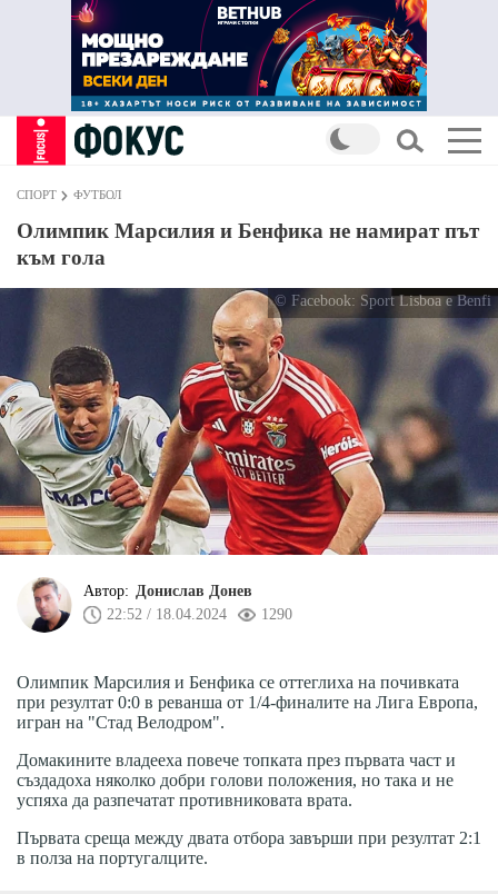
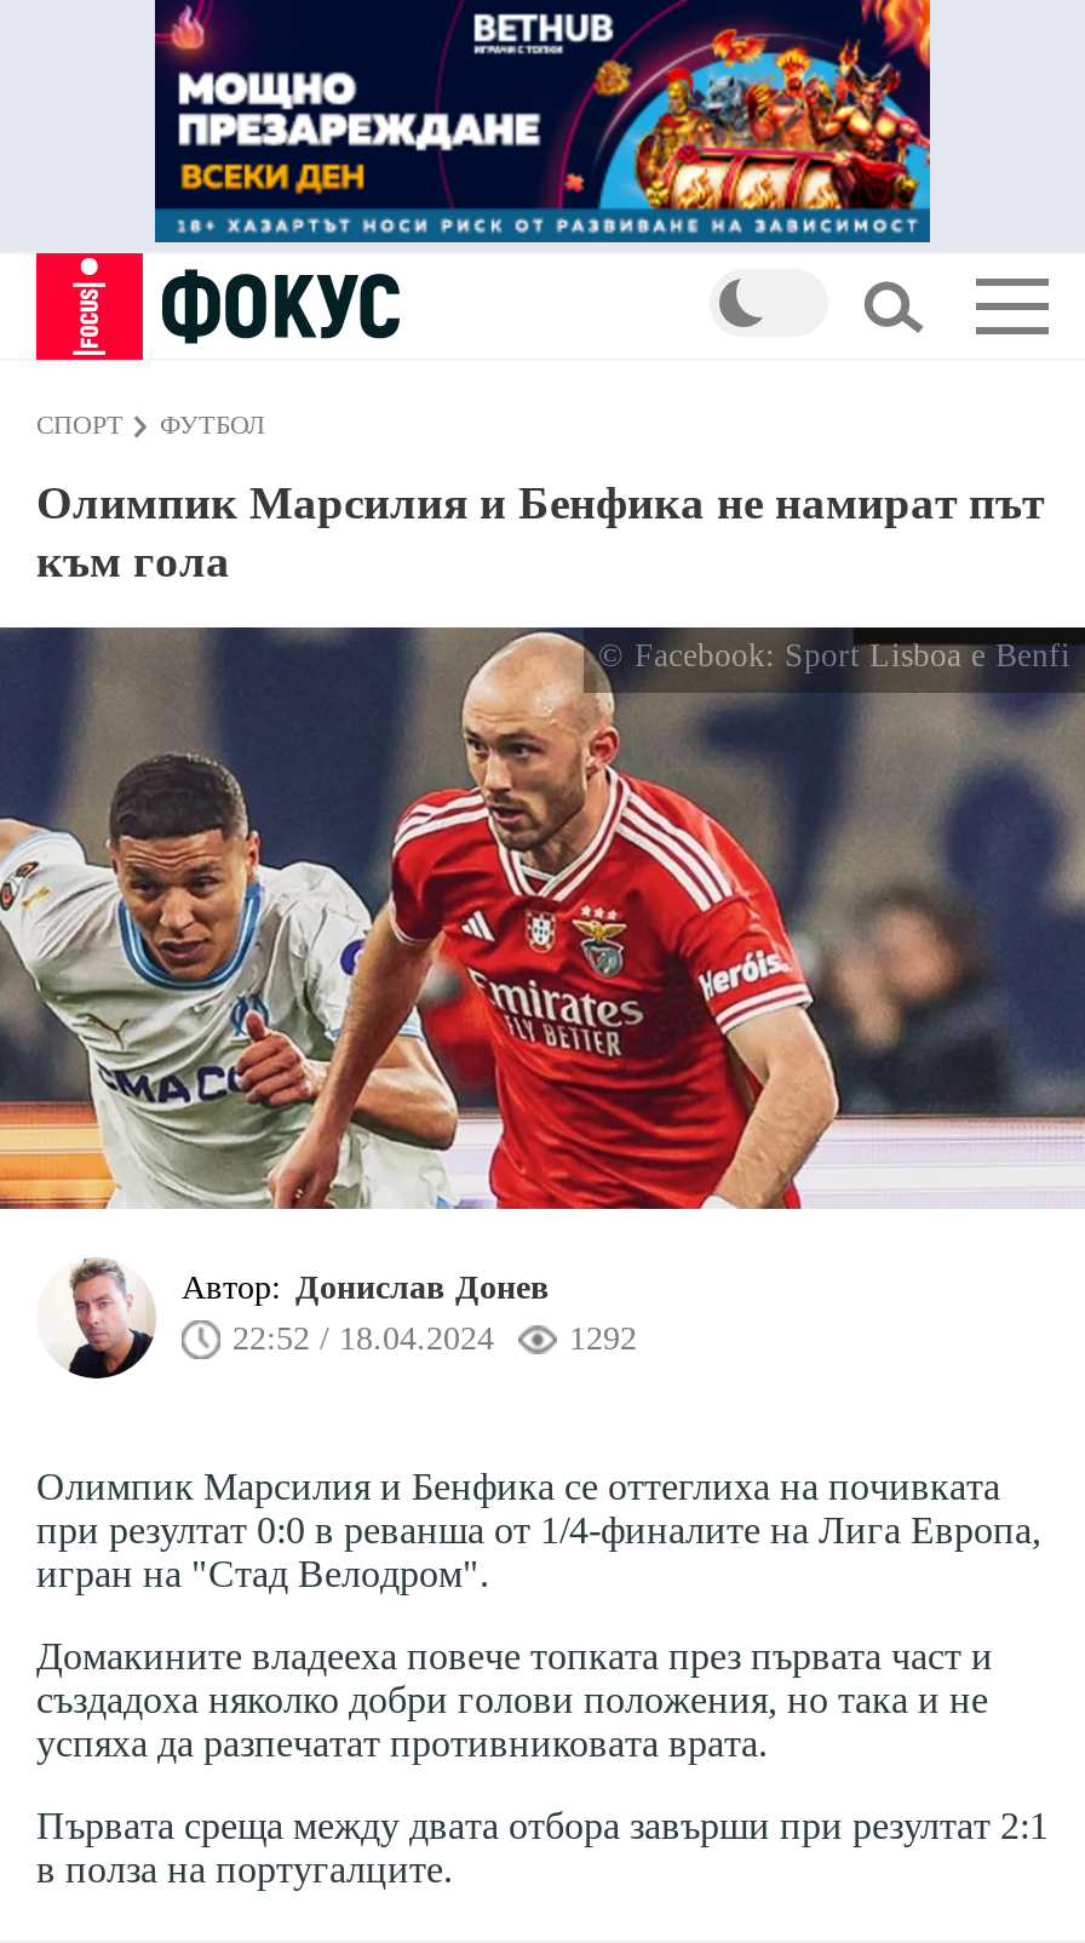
- 1290
+ 1292
